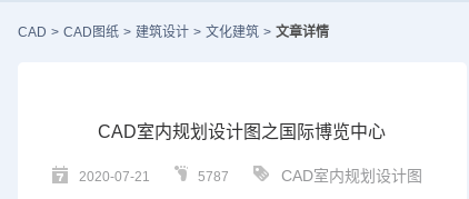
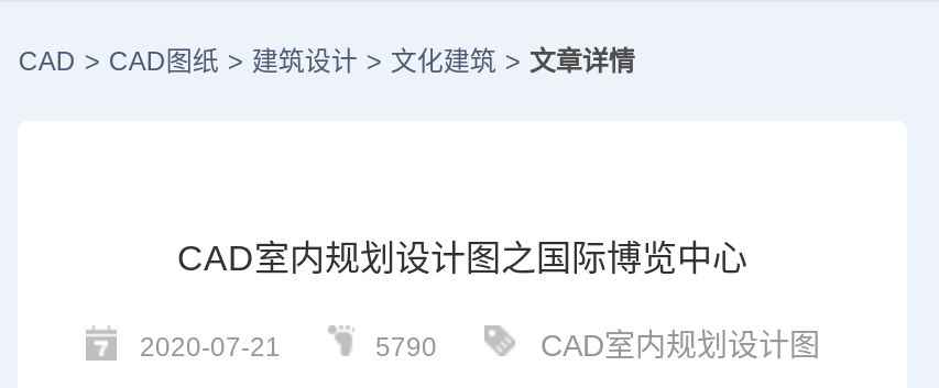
- 5787
+ 5790
